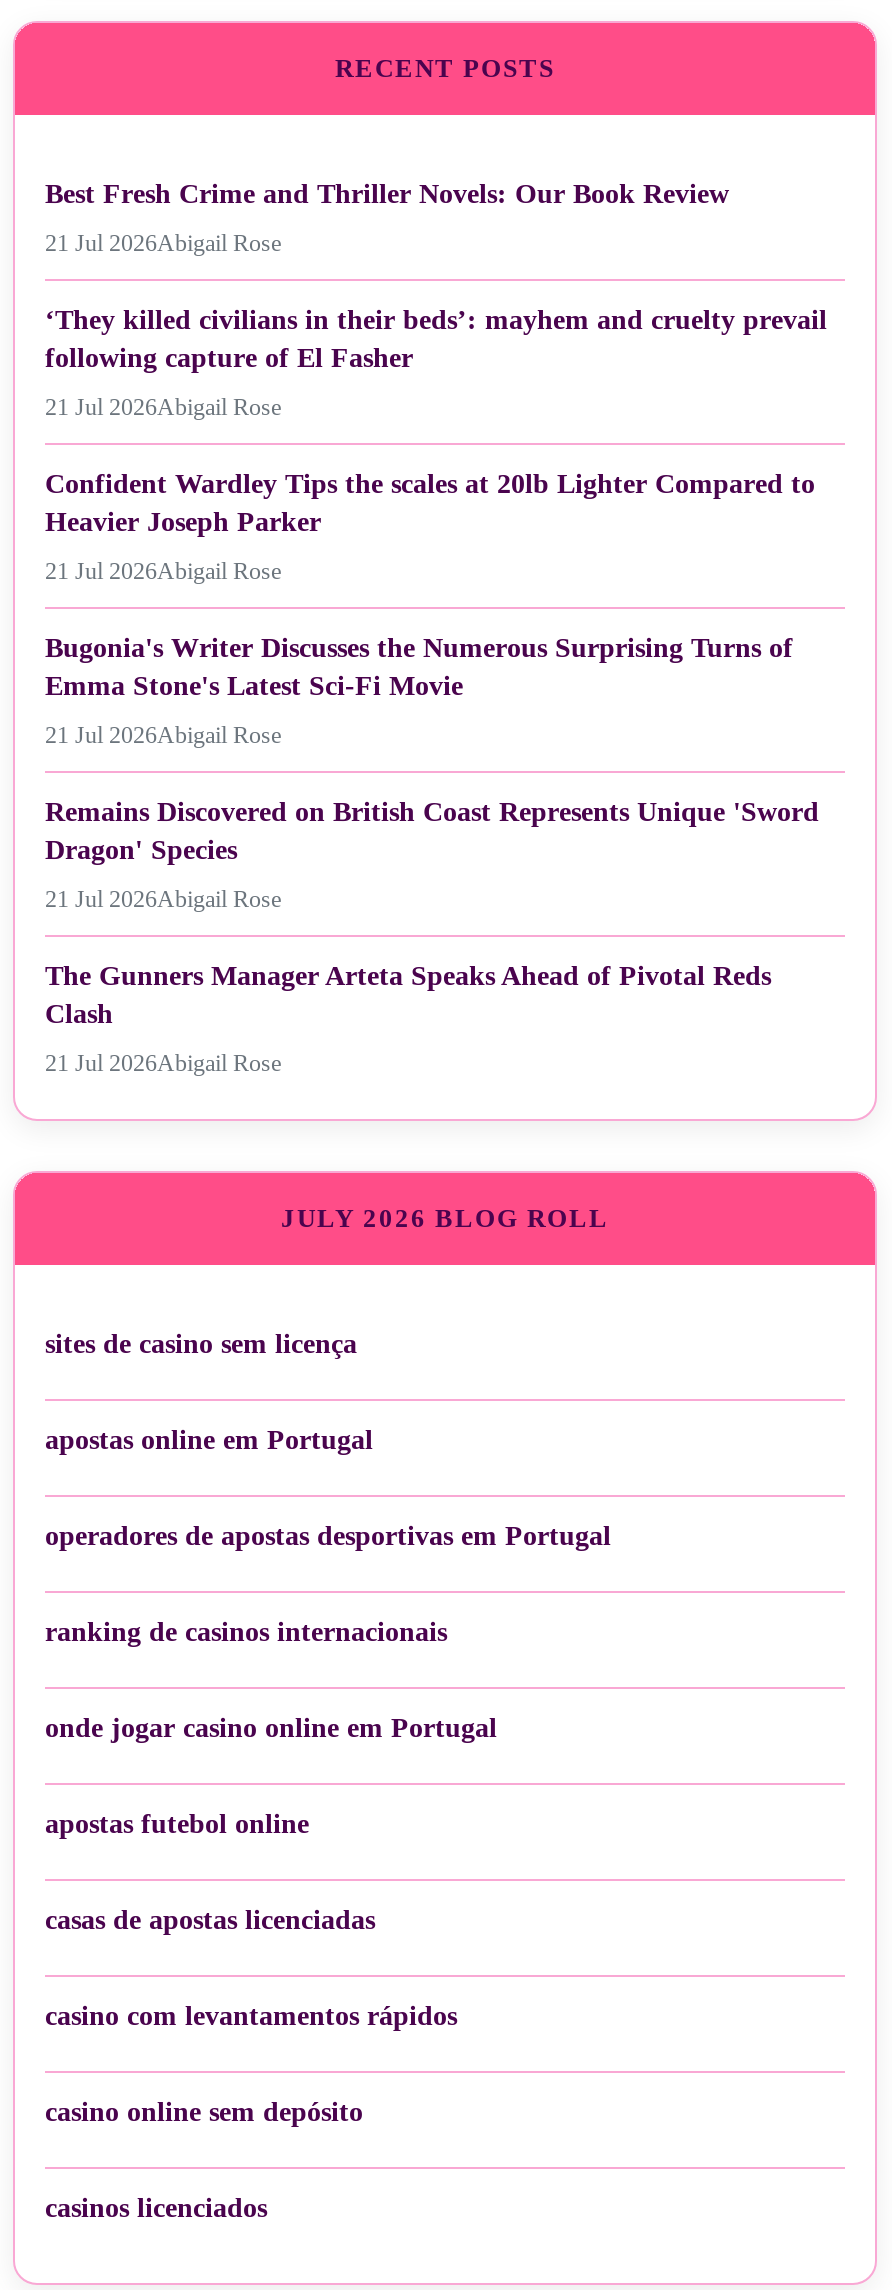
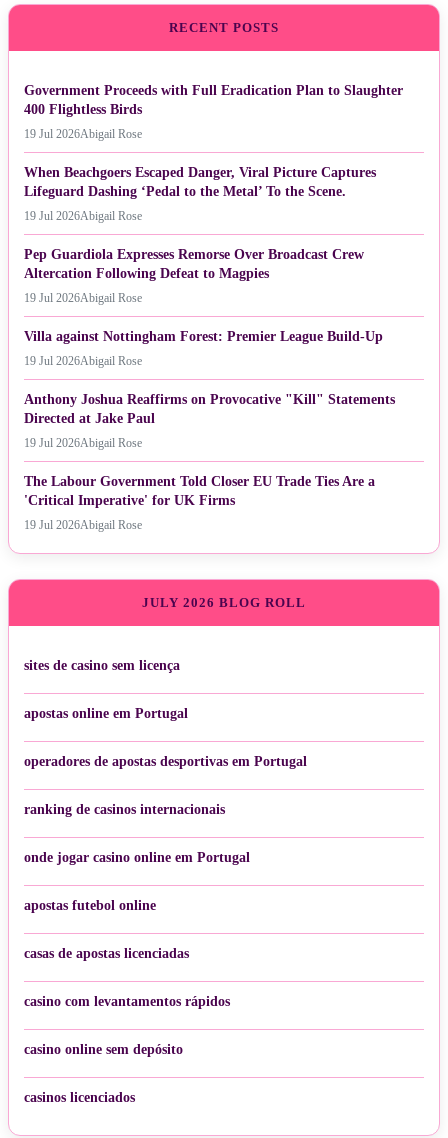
- Best Fresh Crime and Thriller Novels: Our Book Review
+ Government Proceeds with Full Eradication Plan to Slaughter
+ 400 Flightless Birds

- 21 Jul 2026Abigail Rose
+ 19 Jul 2026Abigail Rose

- ‘They killed civilians in their beds’: mayhem and cruelty prevail
- following capture of El Fasher
+ When Beachgoers Escaped Danger, Viral Picture Captures
+ Lifeguard Dashing ‘Pedal to the Metal’ To the Scene.

- 21 Jul 2026Abigail Rose
+ 19 Jul 2026Abigail Rose

- Confident Wardley Tips the scales at 20lb Lighter Compared to
- Heavier Joseph Parker
+ Pep Guardiola Expresses Remorse Over Broadcast Crew
+ Altercation Following Defeat to Magpies

- 21 Jul 2026Abigail Rose
+ 19 Jul 2026Abigail Rose

- Bugonia's Writer Discusses the Numerous Surprising Turns of
- Emma Stone's Latest Sci-Fi Movie
+ Villa against Nottingham Forest: Premier League Build-Up

- 21 Jul 2026Abigail Rose
+ 19 Jul 2026Abigail Rose

- Remains Discovered on British Coast Represents Unique 'Sword
- Dragon' Species
+ Anthony Joshua Reaffirms on Provocative "Kill" Statements
+ Directed at Jake Paul

- 21 Jul 2026Abigail Rose
+ 19 Jul 2026Abigail Rose

- The Gunners Manager Arteta Speaks Ahead of Pivotal Reds
- Clash
+ The Labour Government Told Closer EU Trade Ties Are a
+ 'Critical Imperative' for UK Firms

- 21 Jul 2026Abigail Rose
+ 19 Jul 2026Abigail Rose
